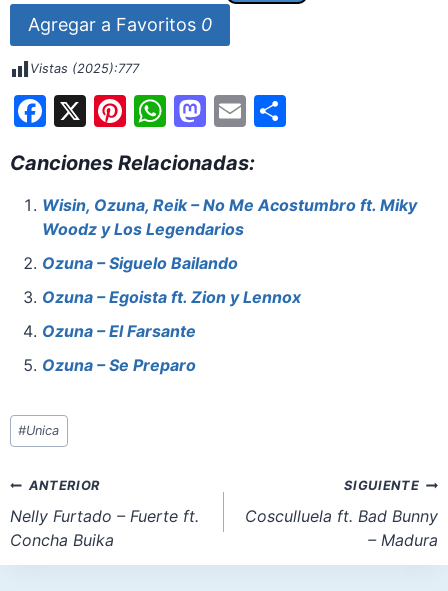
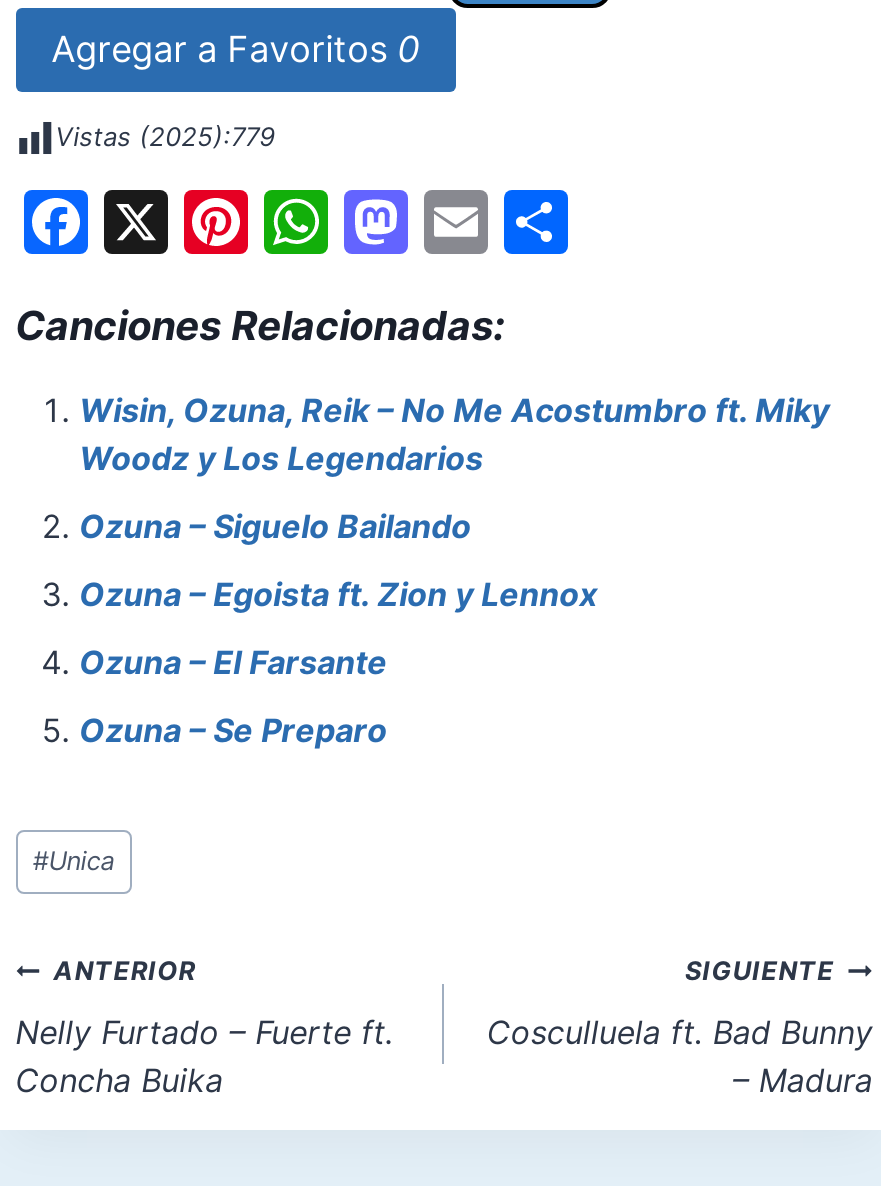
- Vistas (2025):777
+ Vistas (2025):779
